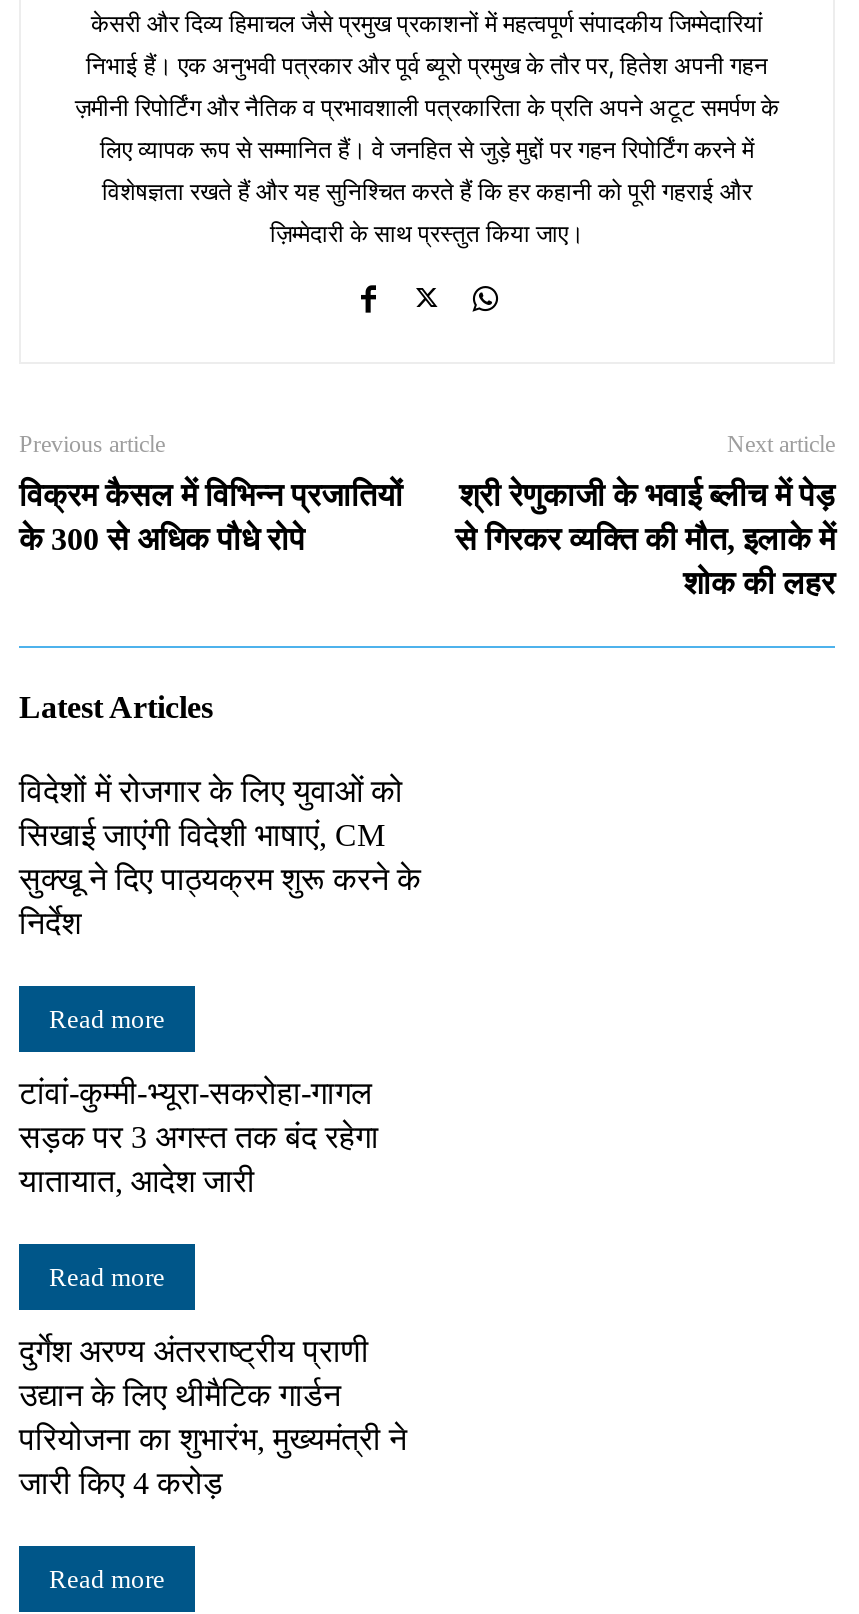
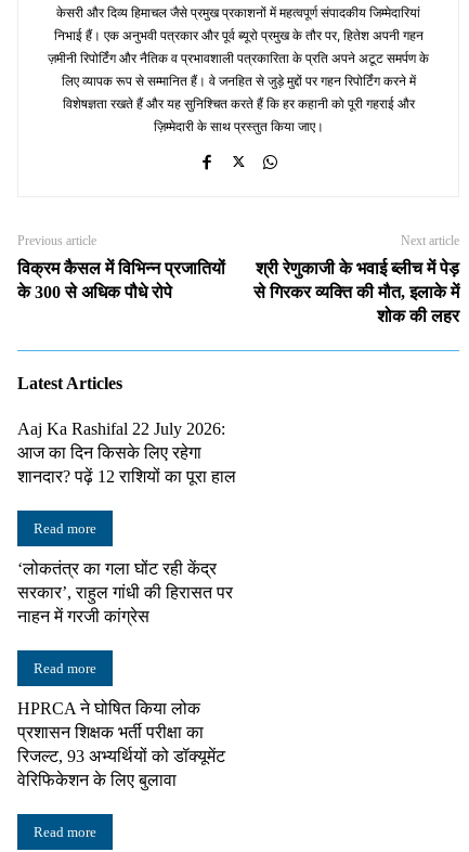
- विदेशों में रोजगार के लिए युवाओं को
- सिखाई जाएंगी विदेशी भाषाएं, CM
- सुक्खू ने दिए पाठ्यक्रम शुरू करने के
- निर्देश
+ Aaj Ka Rashifal 22 July 2026:
+ आज का दिन किसके लिए रहेगा
+ शानदार? पढ़ें 12 राशियों का पूरा हाल

- टांवां-कुम्मी-भ्यूरा-सकरोहा-गागल
- सड़क पर 3 अगस्त तक बंद रहेगा
- यातायात, आदेश जारी
+ ‘लोकतंत्र का गला घोंट रही केंद्र
+ सरकार’, राहुल गांधी की हिरासत पर
+ नाहन में गरजी कांग्रेस

- दुर्गेश अरण्य अंतरराष्ट्रीय प्राणी
- उद्यान के लिए थीमैटिक गार्डन
- परियोजना का शुभारंभ, मुख्यमंत्री ने
- जारी किए 4 करोड़
+ HPRCA ने घोषित किया लोक
+ प्रशासन शिक्षक भर्ती परीक्षा का
+ रिजल्ट, 93 अभ्यर्थियों को डॉक्यूमेंट
+ वेरिफिकेशन के लिए बुलावा
